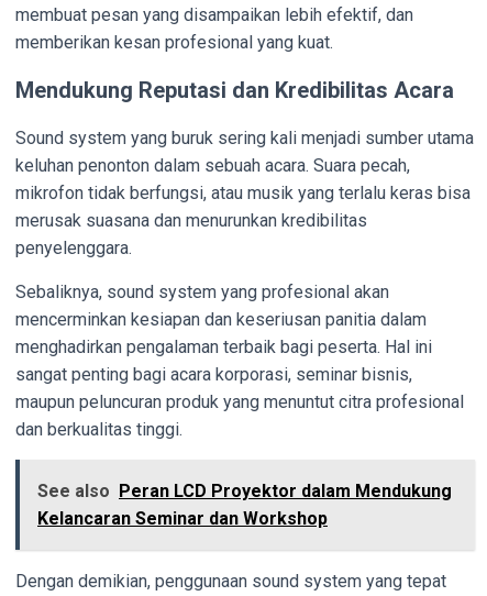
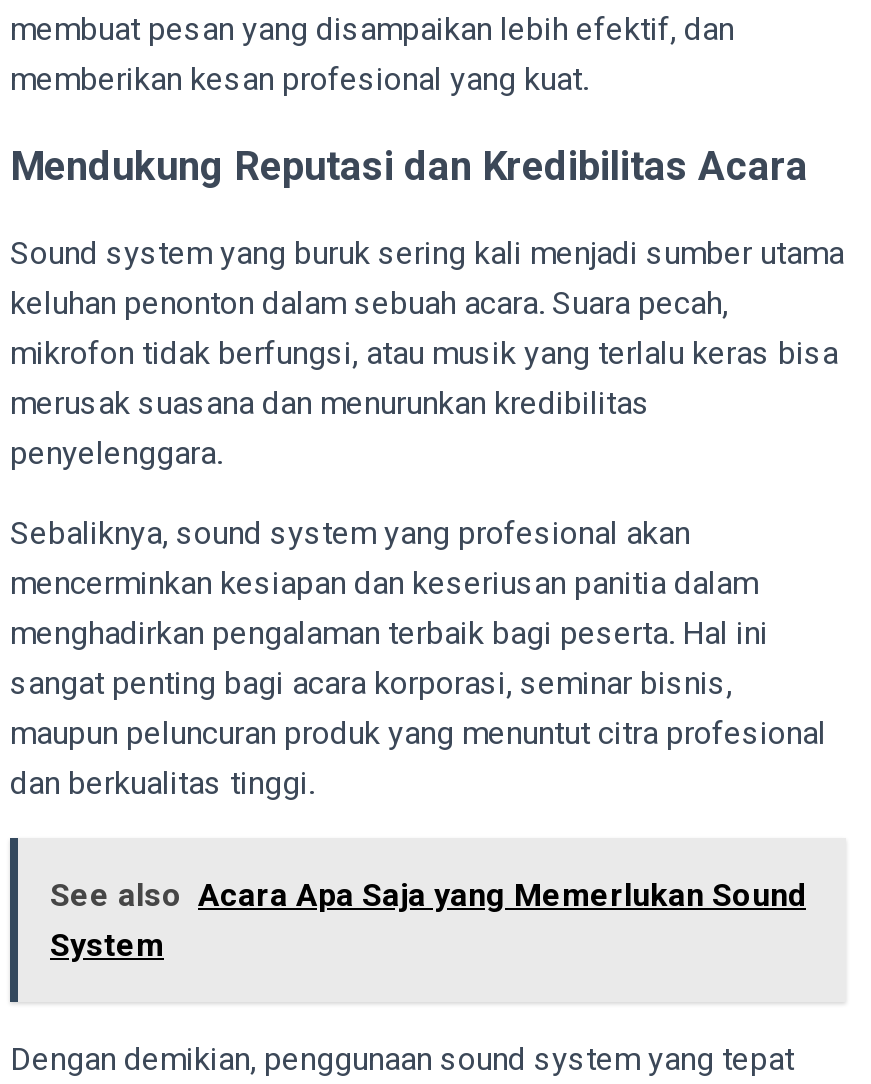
- See also Peran LCD Proyektor dalam Mendukung
- Kelancaran Seminar dan Workshop
+ See also Acara Apa Saja yang Memerlukan Sound
+ System
